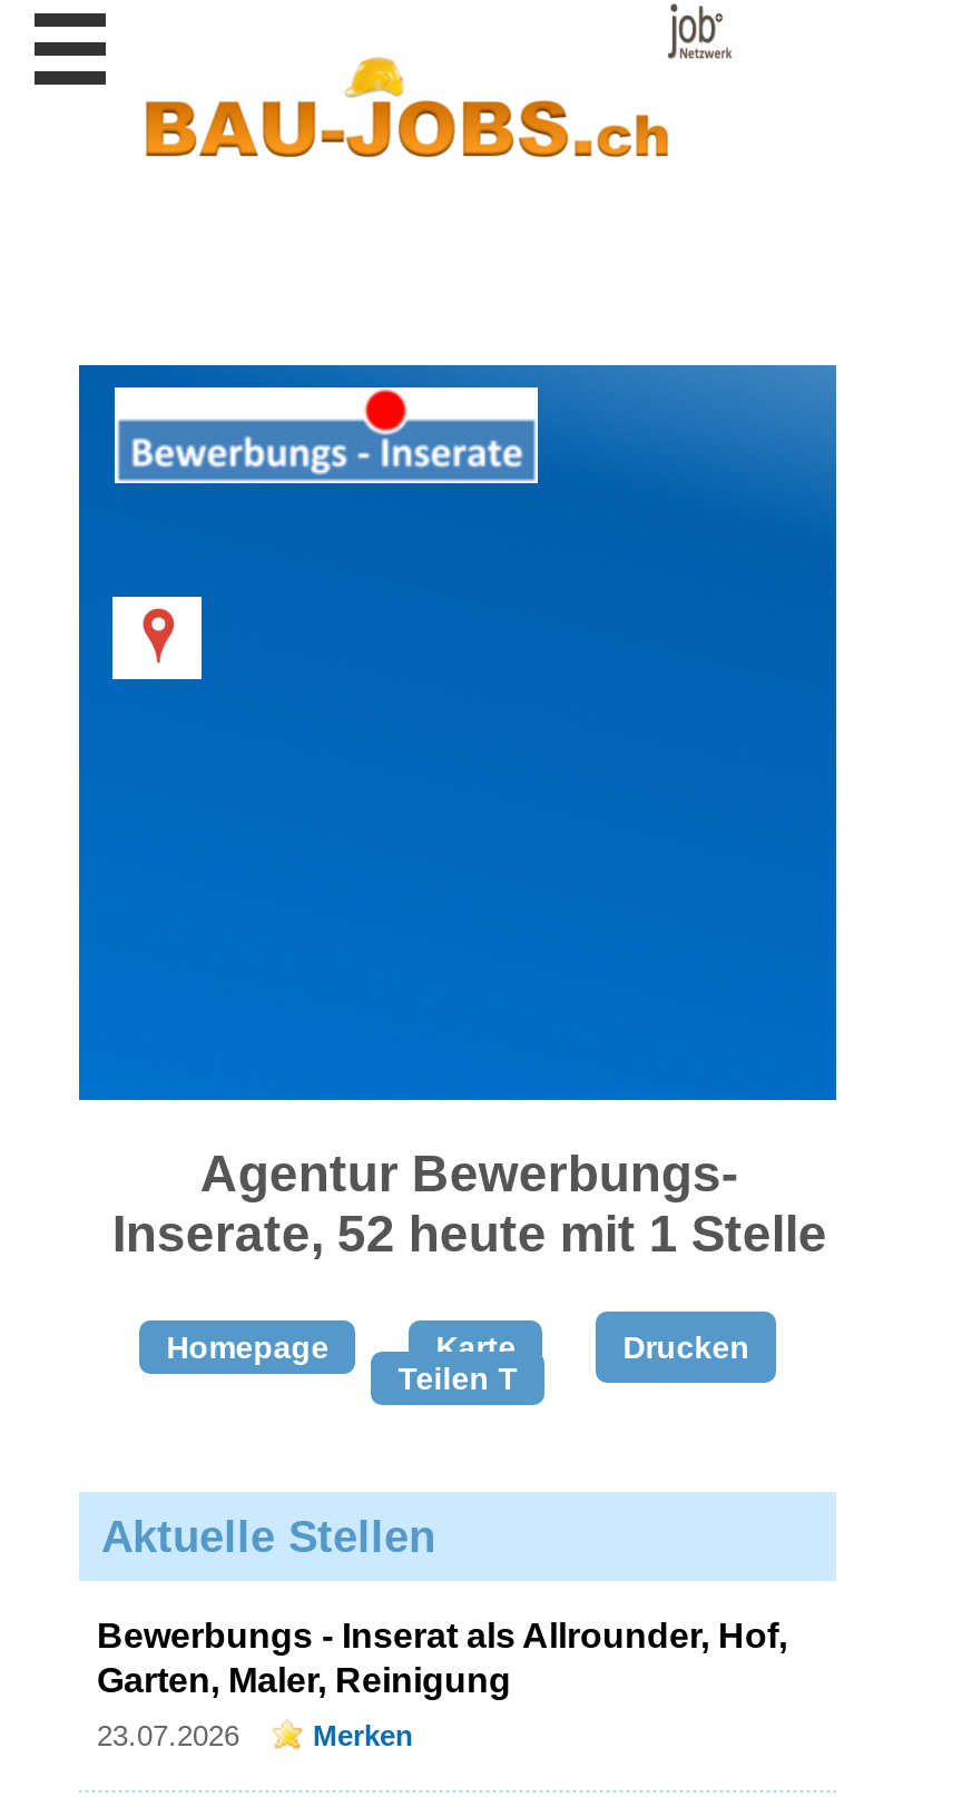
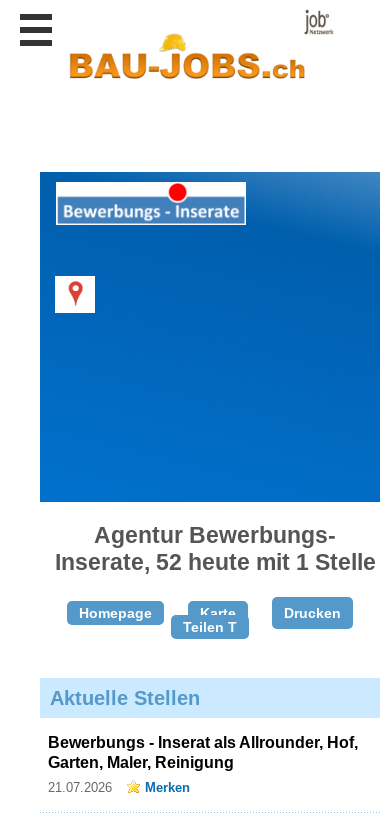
- 23.07.2026 Merken
+ 21.07.2026 Merken
